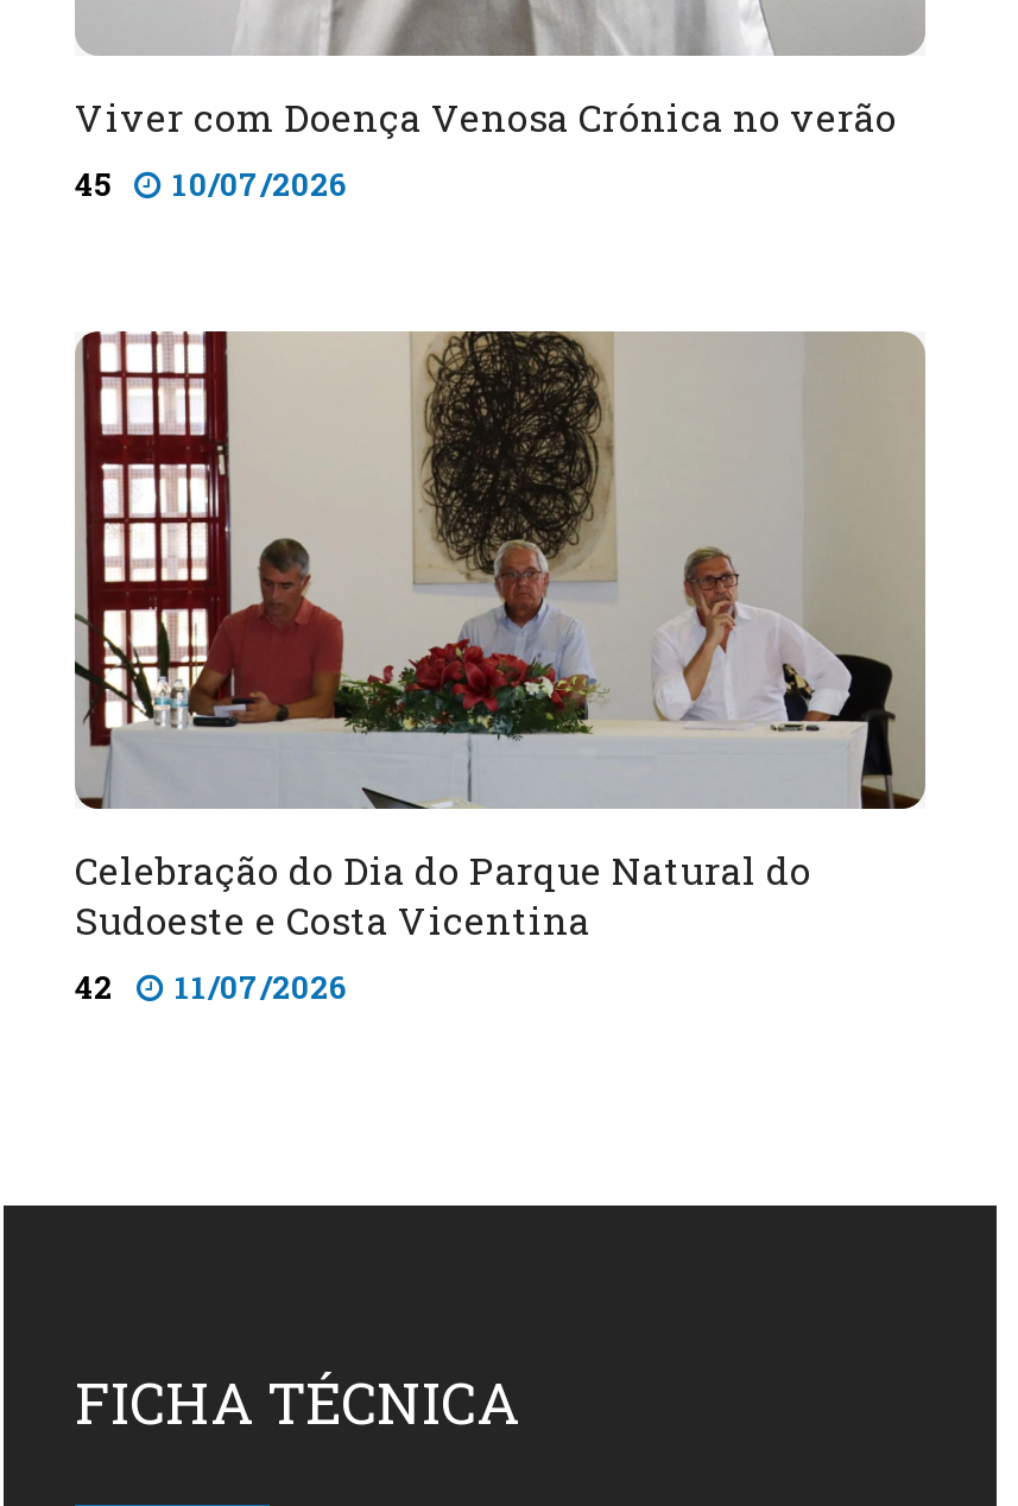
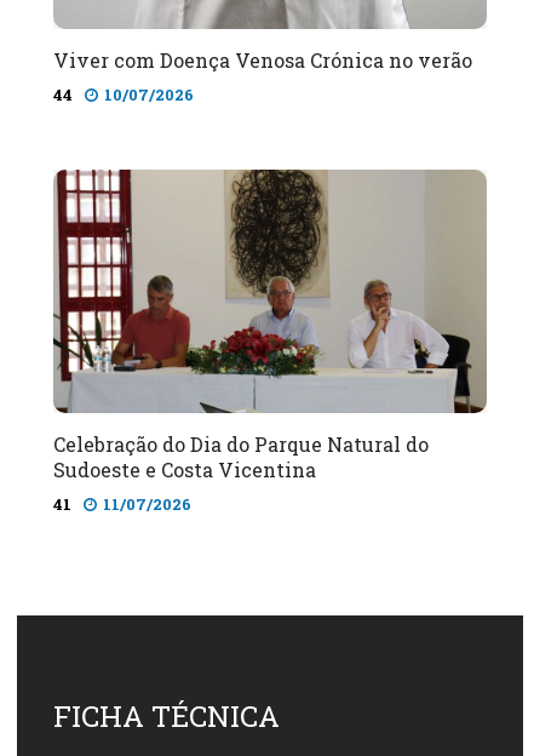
- 45 10/07/2026
+ 44 10/07/2026

- 42 11/07/2026
+ 41 11/07/2026
